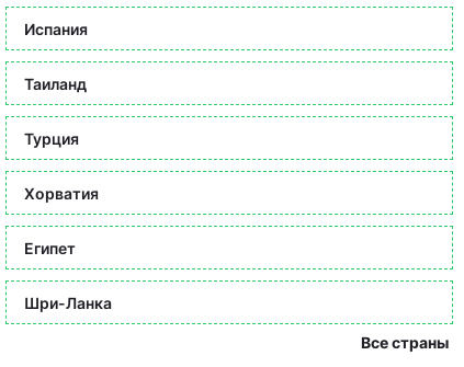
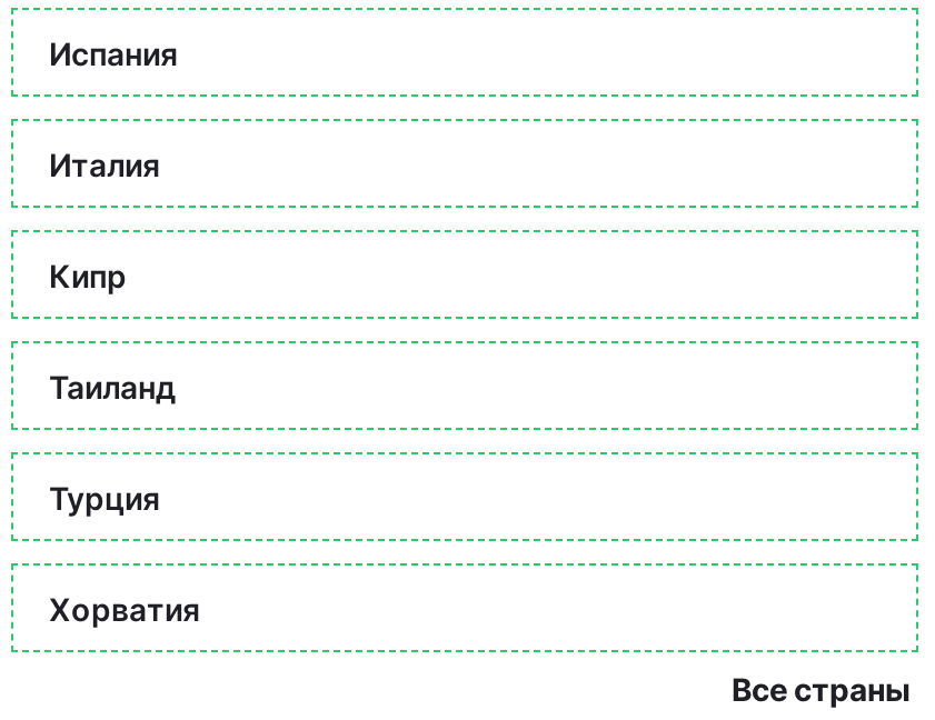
+ Италия
+ Кипр

moved down: Таиланд | Турция | Хорватия

- Египет
- Шри-Ланка
